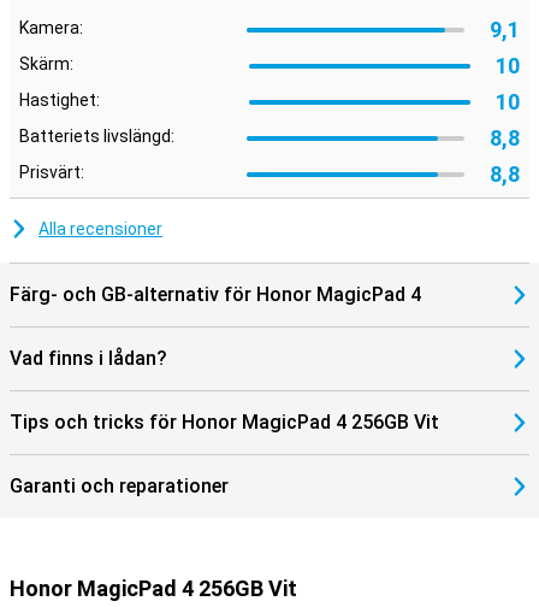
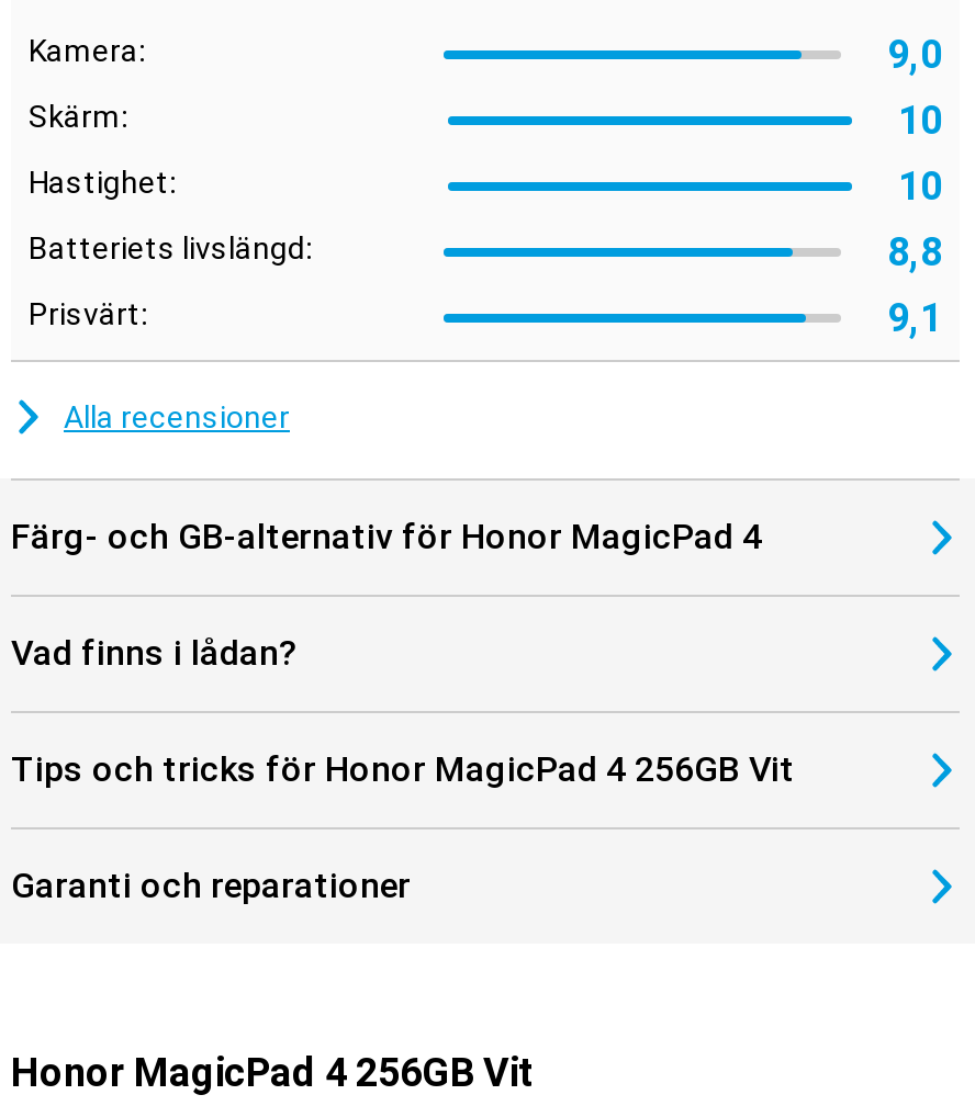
- 9,1
+ 9,0

- 8,8
+ 9,1
